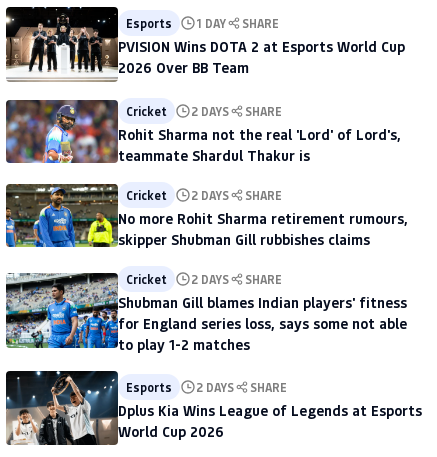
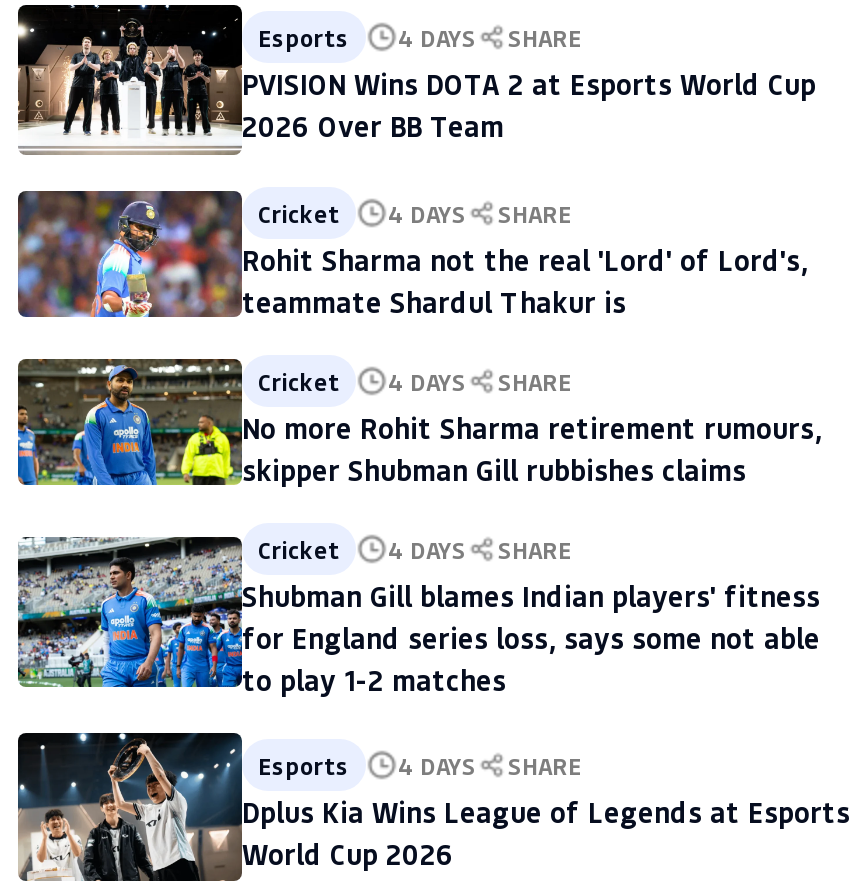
- Esports 1 DAY SHARE
+ Esports 4 DAYS SHARE

- Cricket 2 DAYS SHARE
+ Cricket 4 DAYS SHARE

- Cricket 2 DAYS SHARE
+ Cricket 4 DAYS SHARE

- Cricket 2 DAYS SHARE
+ Cricket 4 DAYS SHARE

- Esports 2 DAYS SHARE
+ Esports 4 DAYS SHARE
